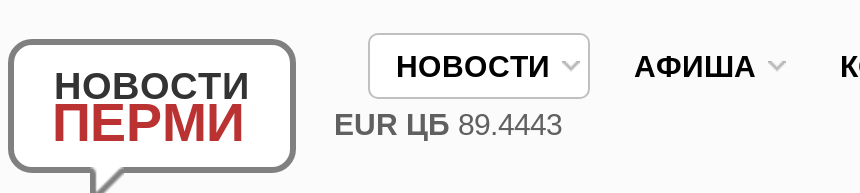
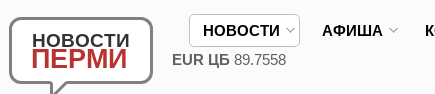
- EUR ЦБ 89.4443
+ EUR ЦБ 89.7558
